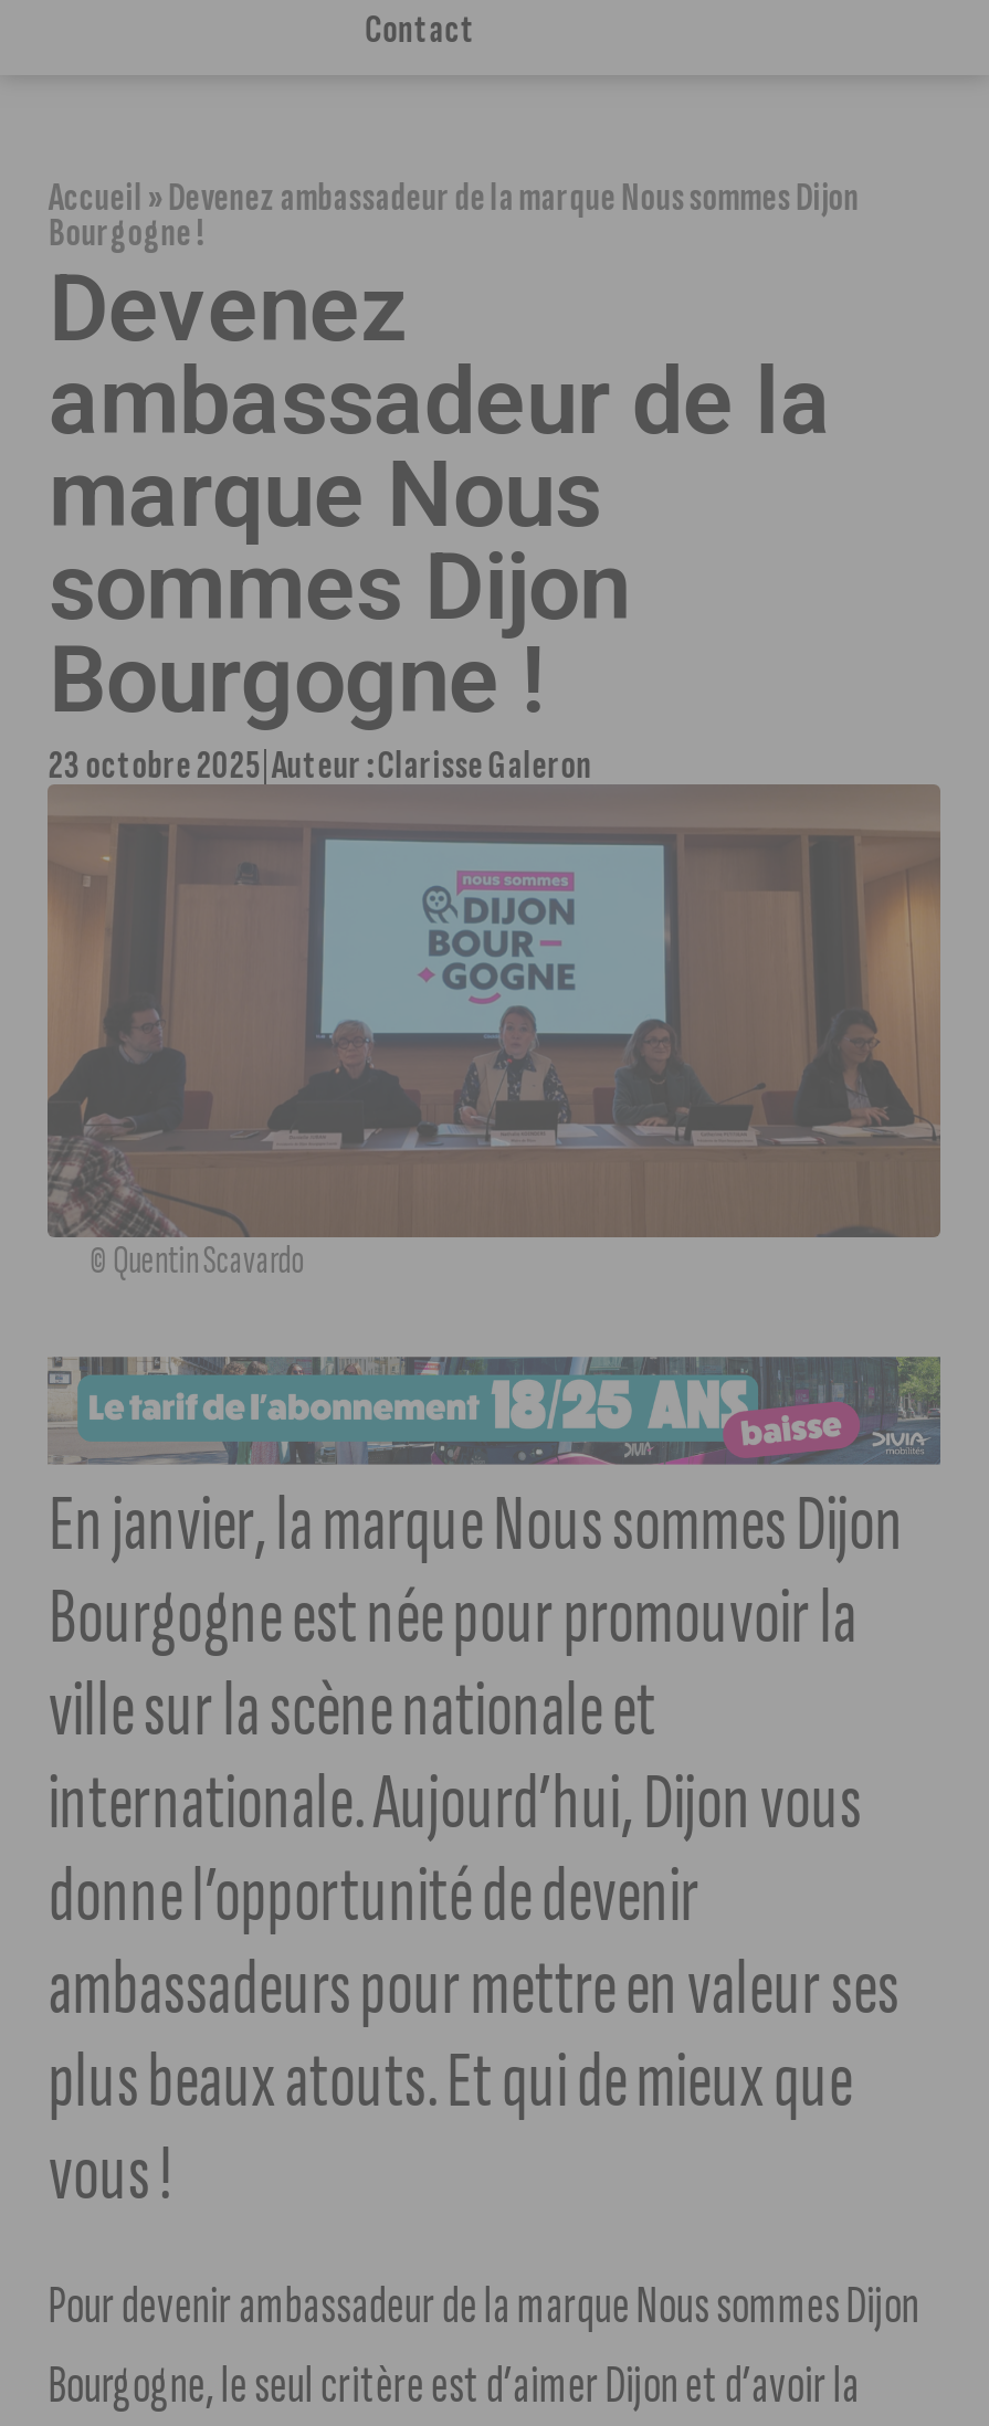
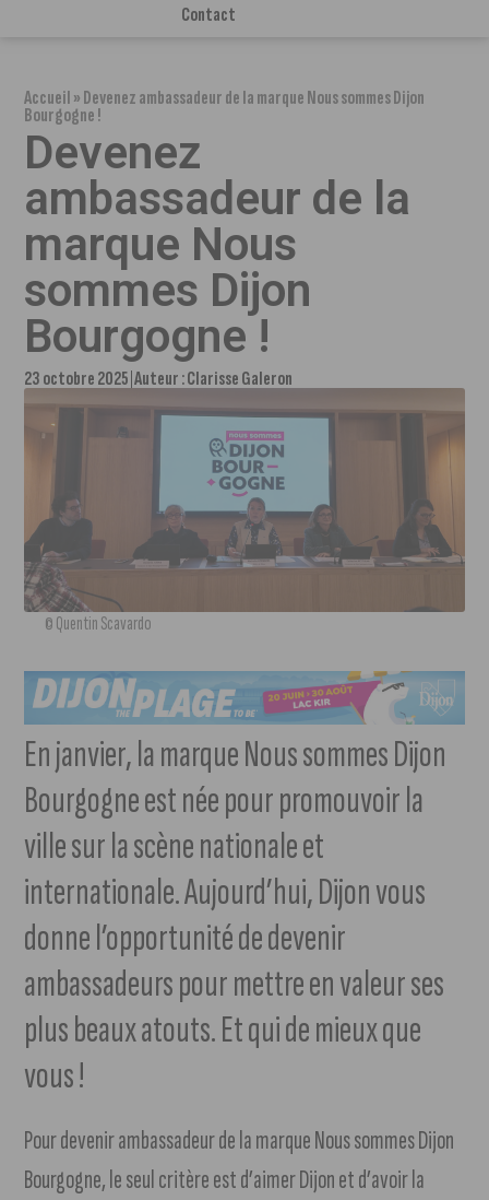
- [image]
+ [image]
